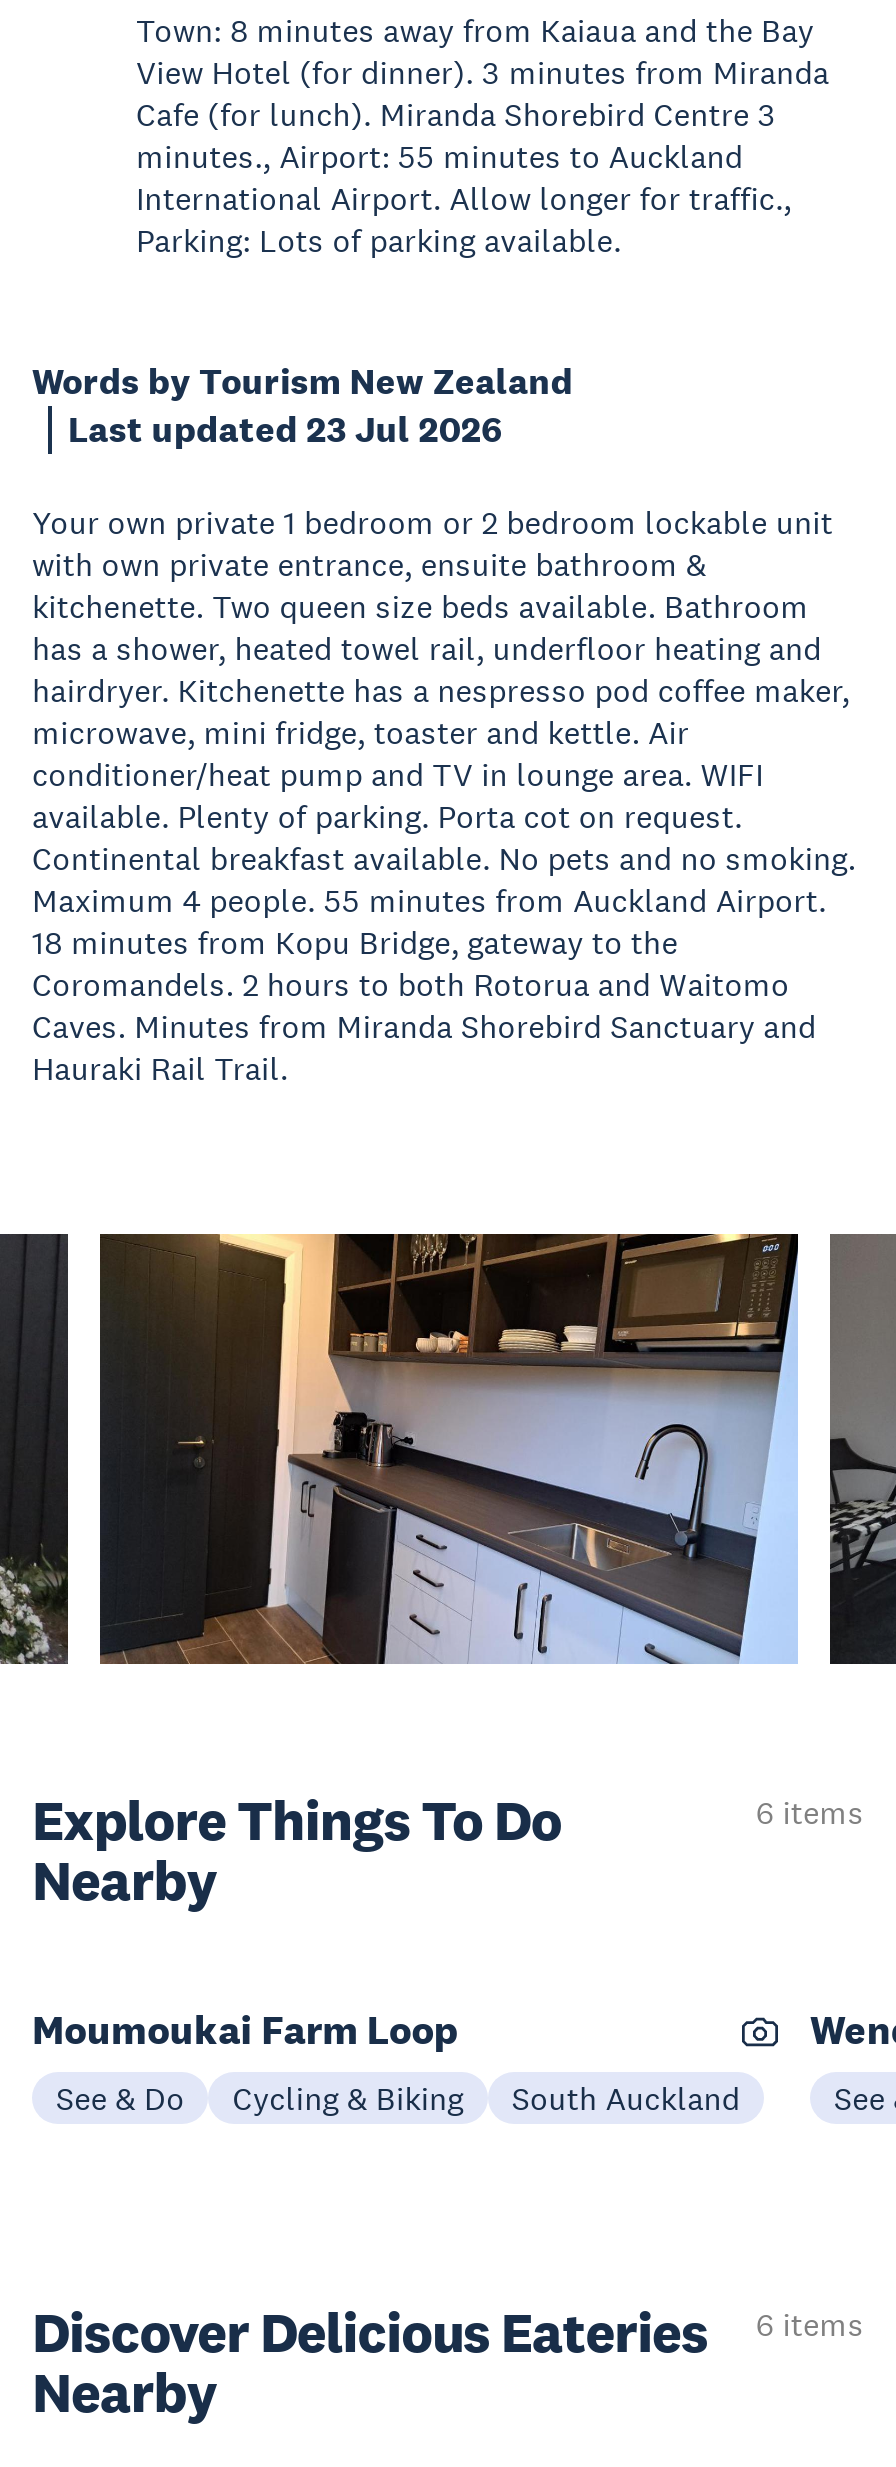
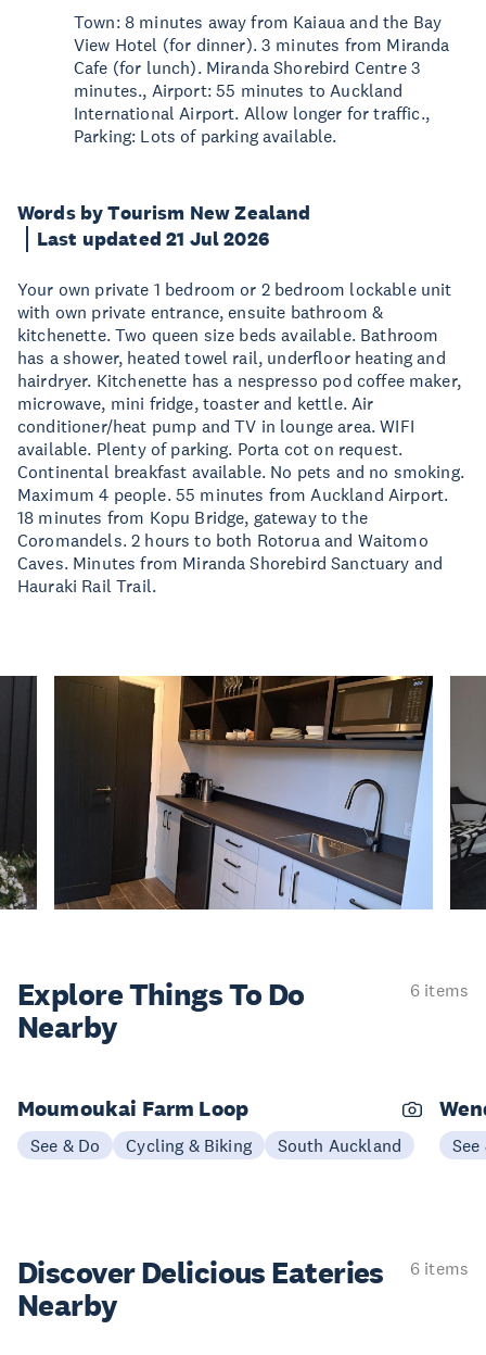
- Last updated 23 Jul 2026
+ Last updated 21 Jul 2026
